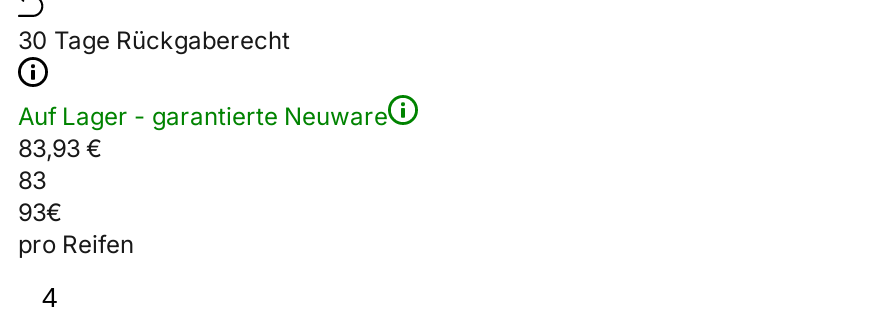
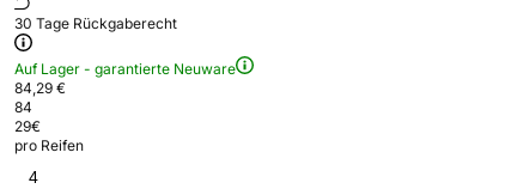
- 83,93 €
+ 84,29 €

- 83
+ 84

- 93€
+ 29€
